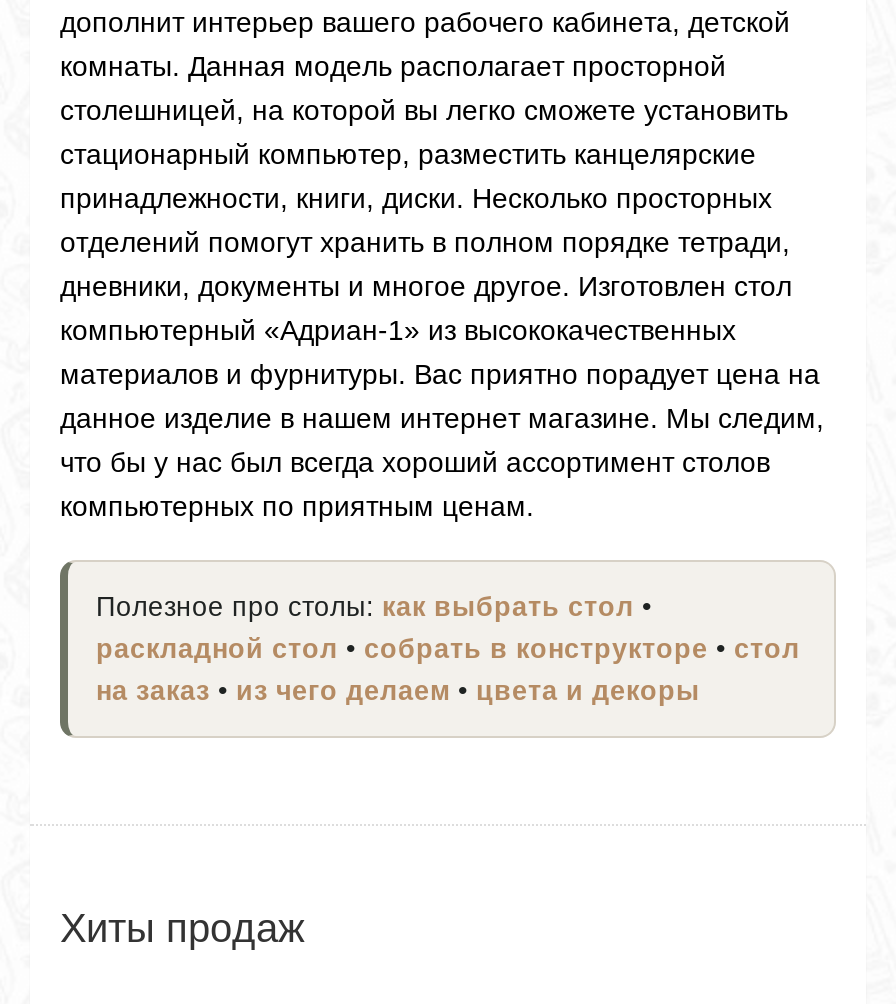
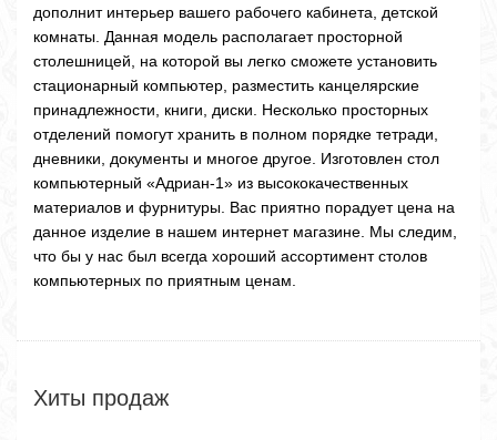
- [image]
- Полезное про столы: как выбрать стол •
- раскладной стол • собрать в конструкторе • стол
- на заказ • из чего делаем • цвета и декоры
